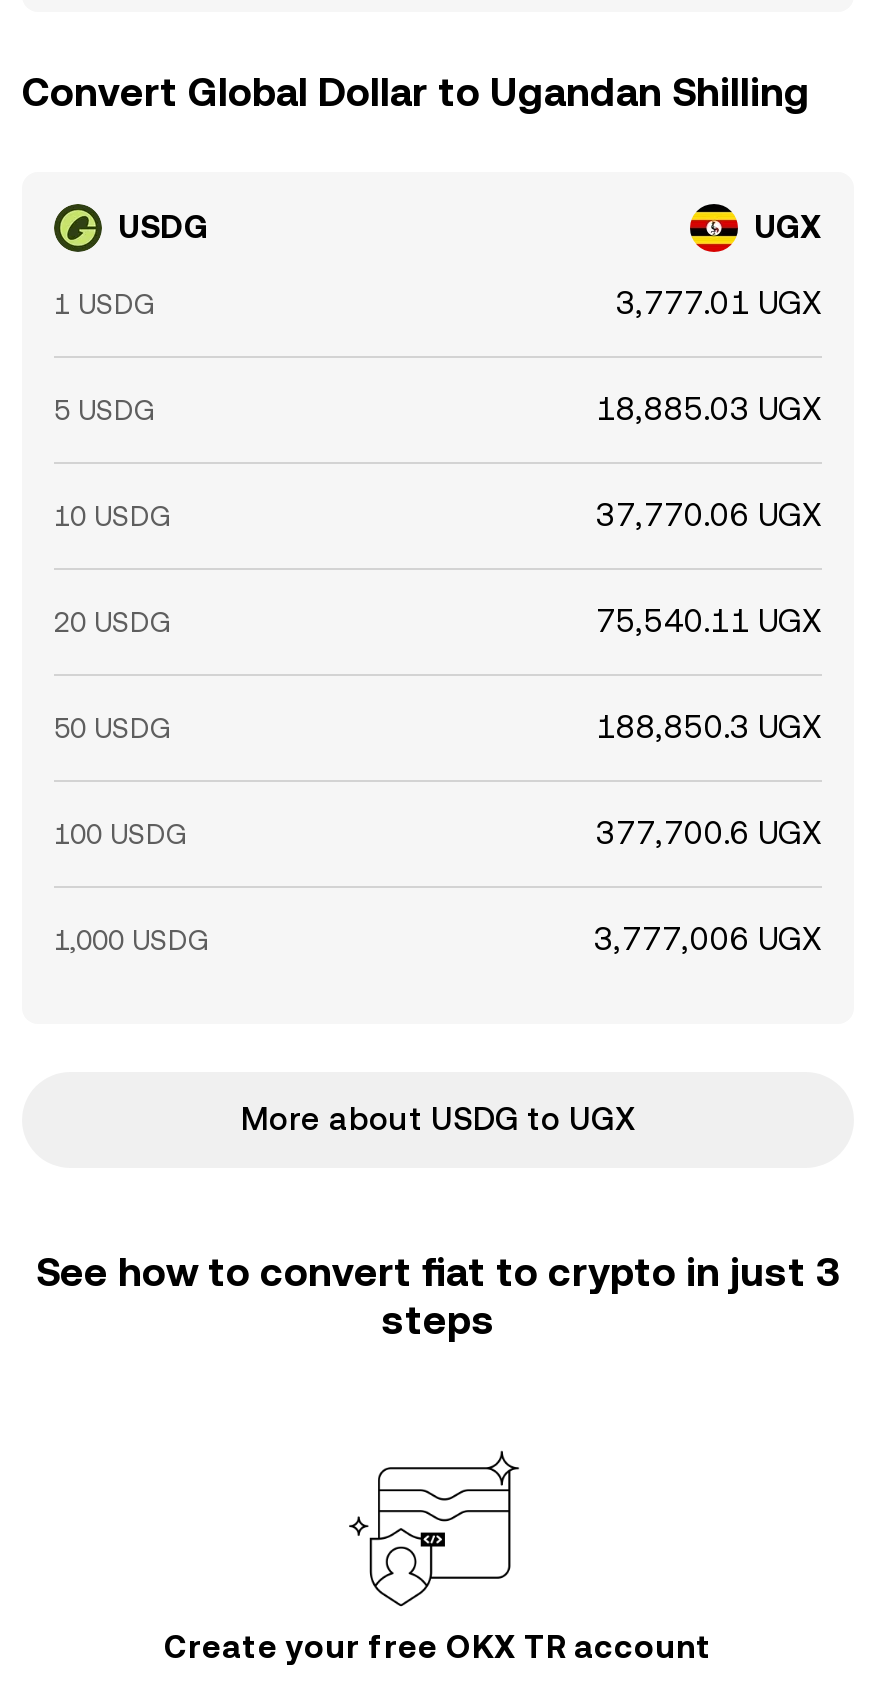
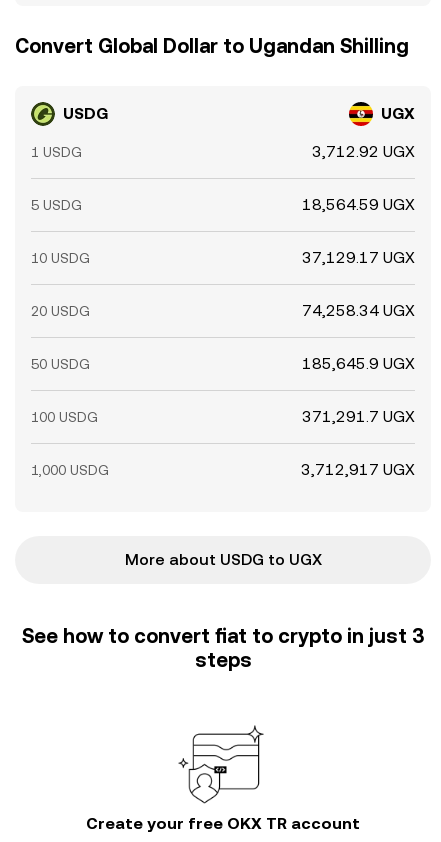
- 3,777.01 UGX
+ 3,712.92 UGX

- 18,885.03 UGX
+ 18,564.59 UGX

- 37,770.06 UGX
+ 37,129.17 UGX

- 75,540.11 UGX
+ 74,258.34 UGX

- 188,850.3 UGX
+ 185,645.9 UGX

- 377,700.6 UGX
+ 371,291.7 UGX

- 3,777,006 UGX
+ 3,712,917 UGX
